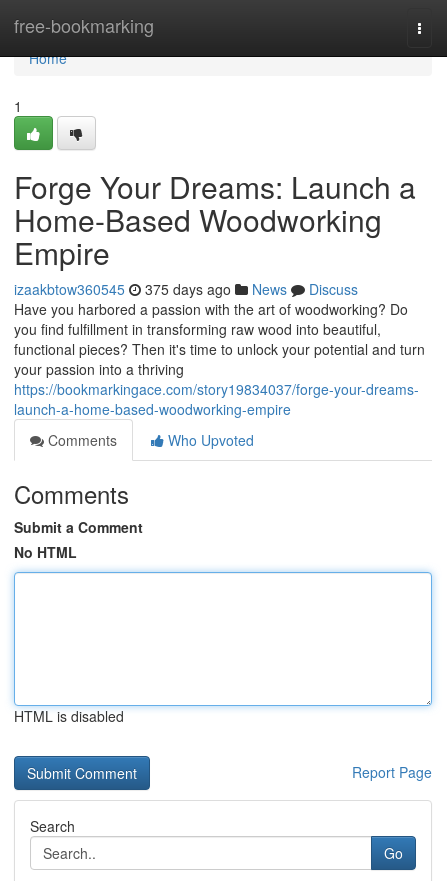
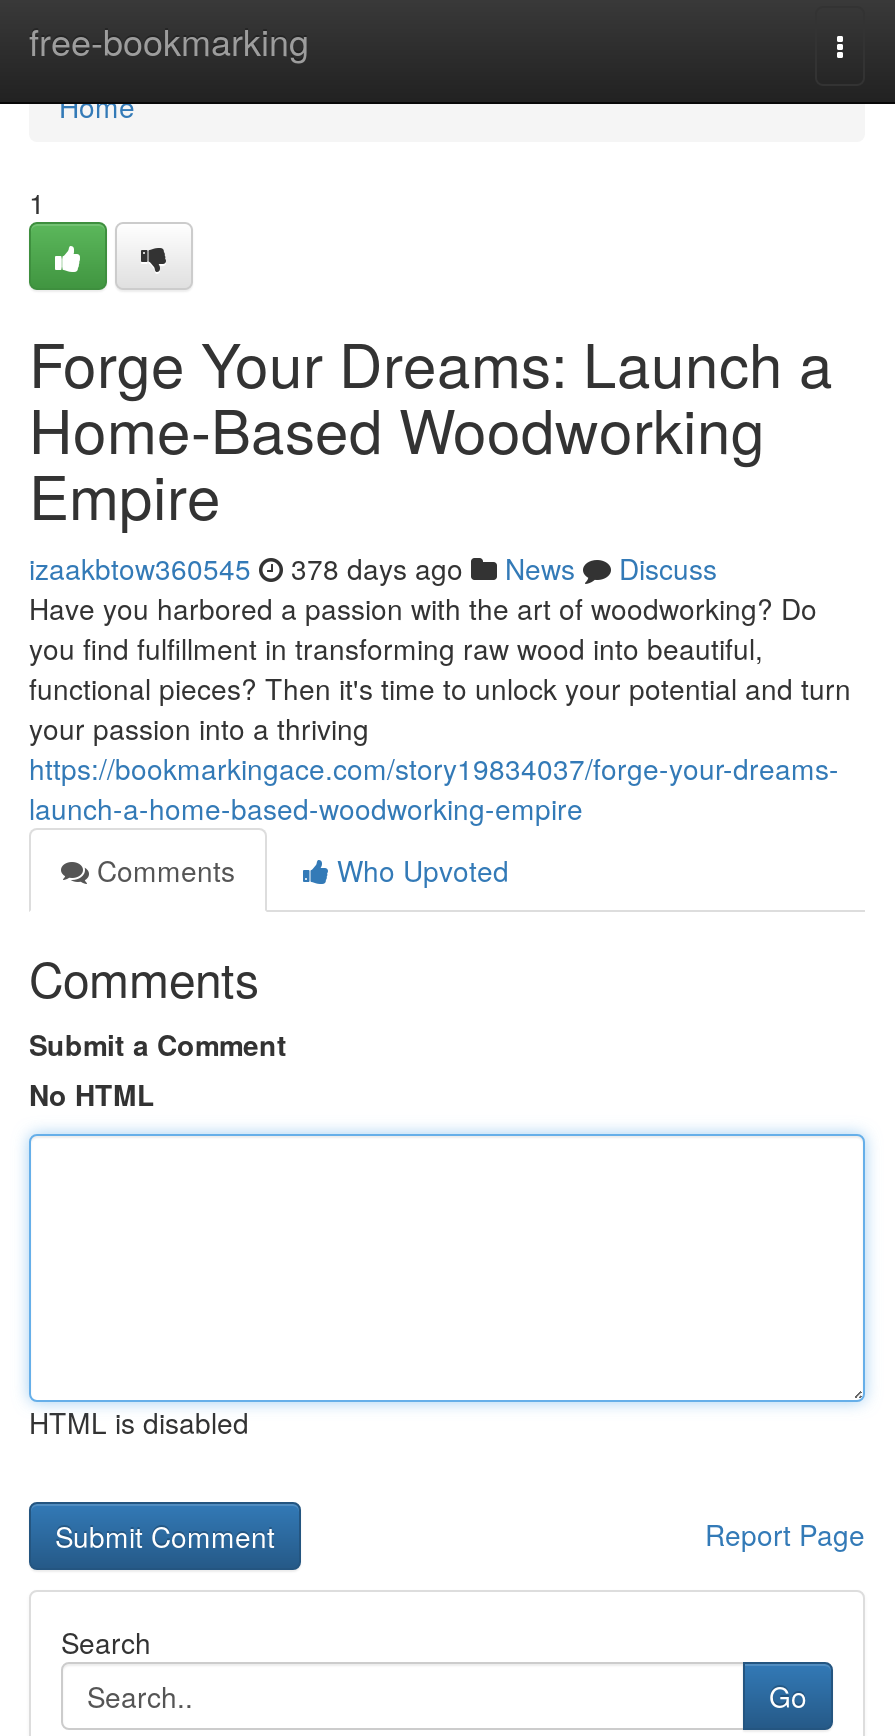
- izaakbtow360545 375 days ago News Discuss
+ izaakbtow360545 378 days ago News Discuss
